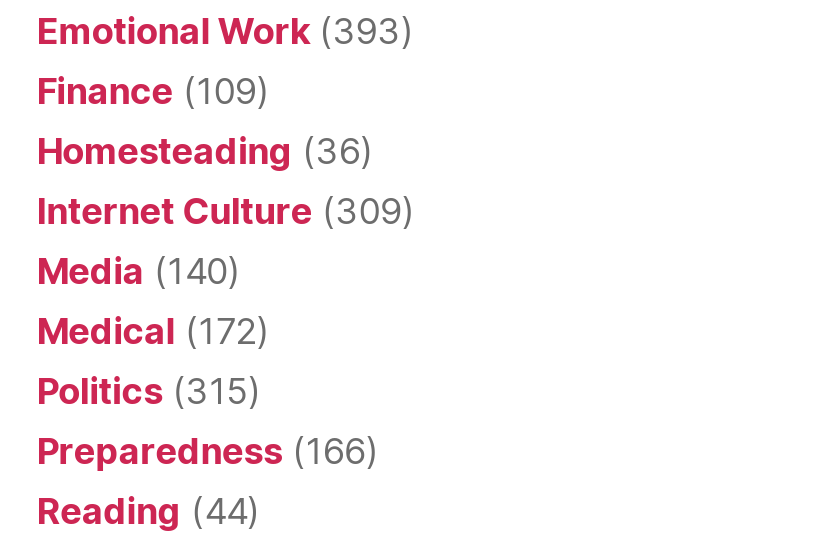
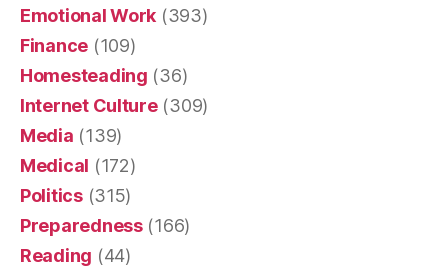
- Media (140)
+ Media (139)
